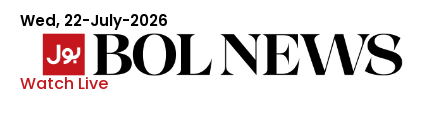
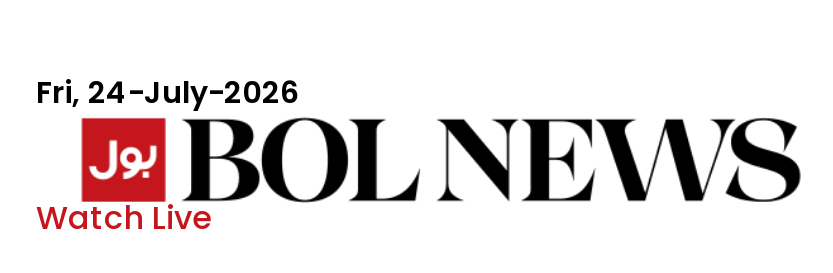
- Wed, 22-July-2026
+ Fri, 24-July-2026
